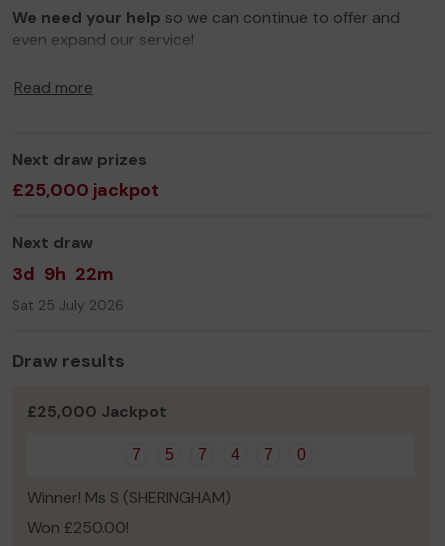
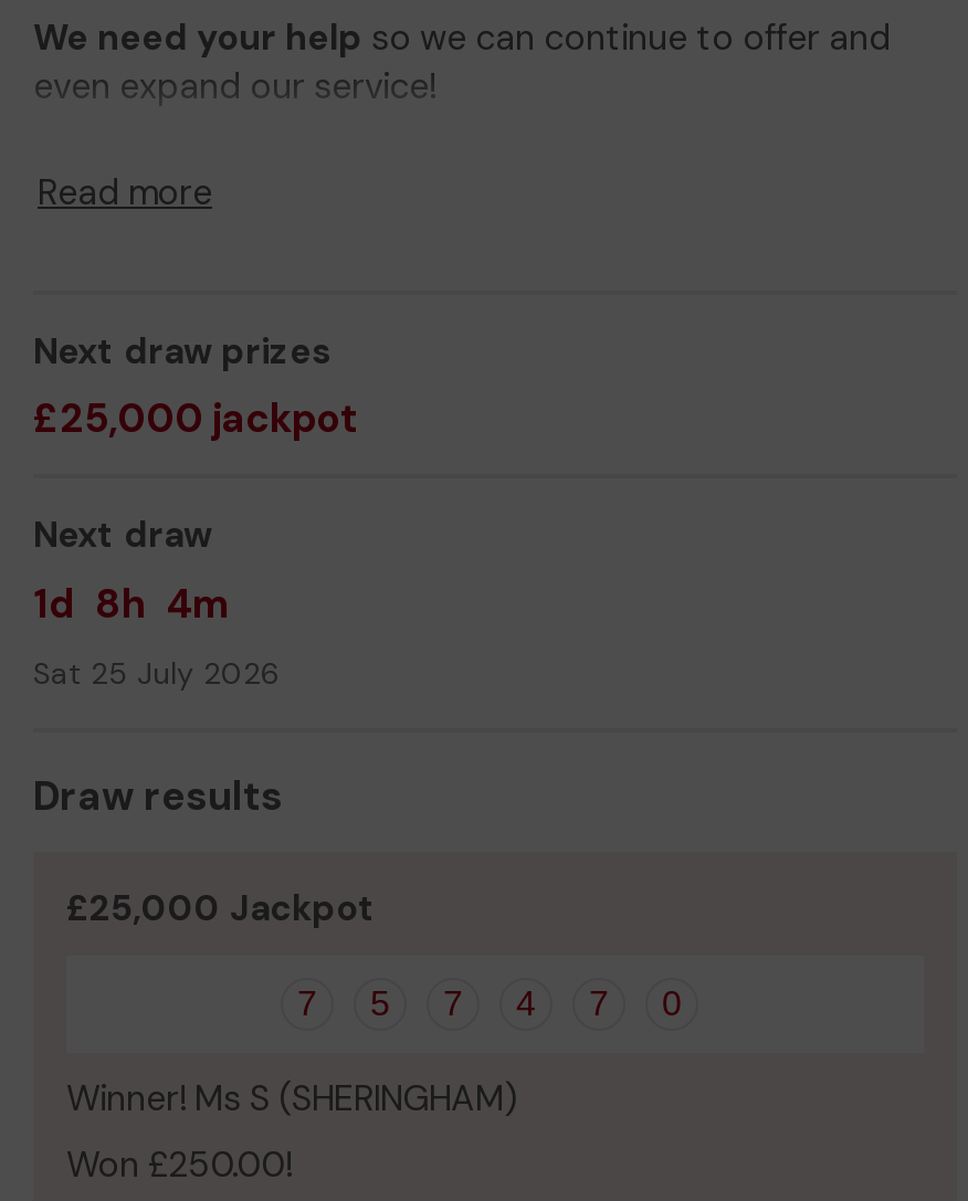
- 3d 9h 22m
+ 1d 8h 4m
